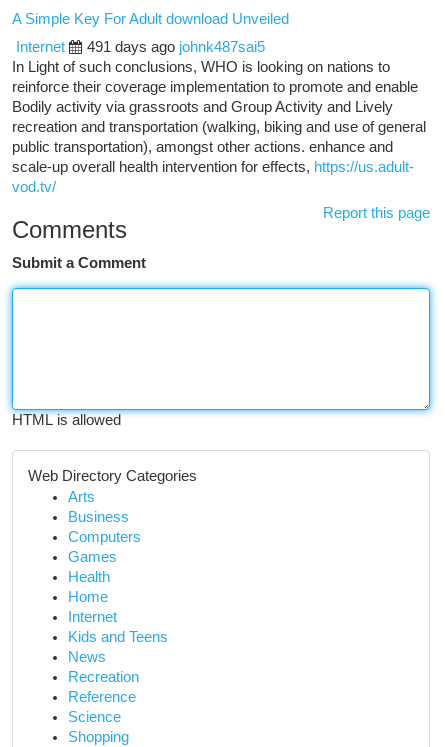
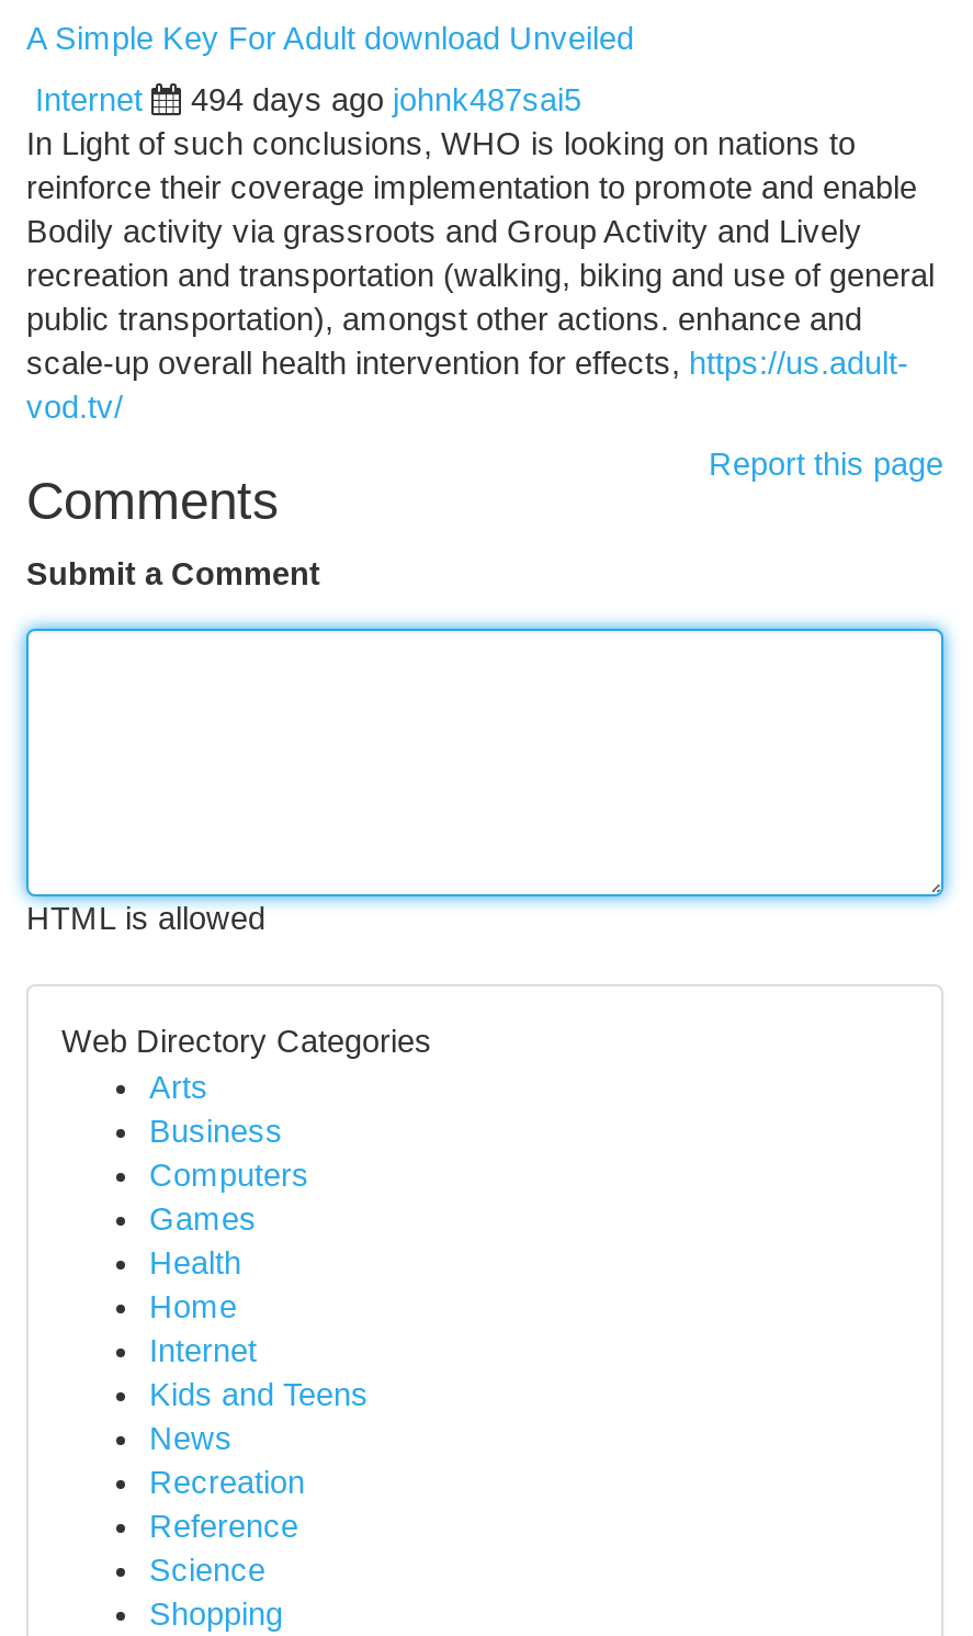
- 491 days ago johnk487sai5
+ 494 days ago johnk487sai5
